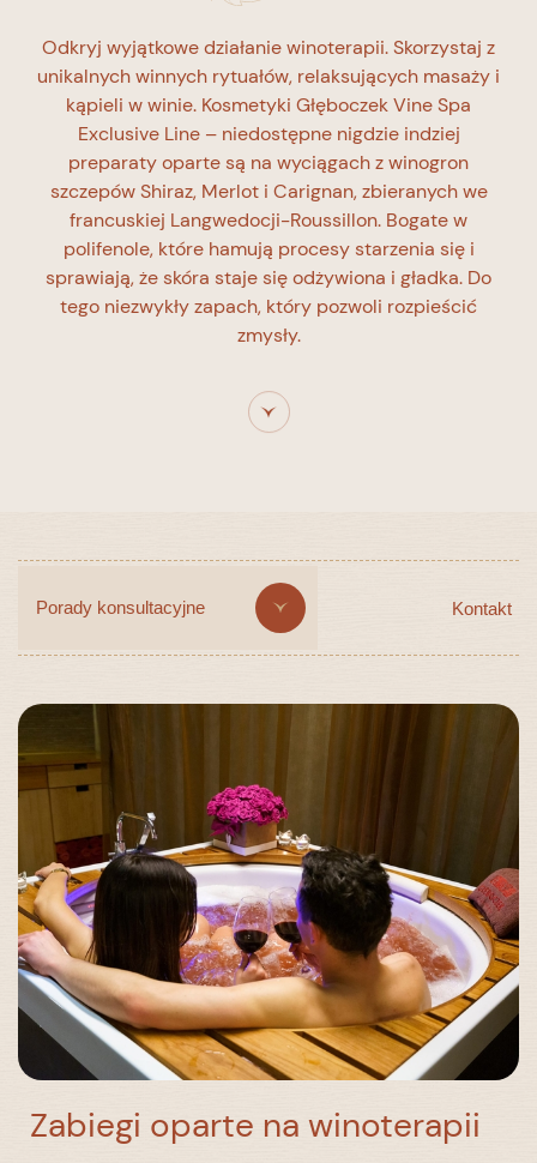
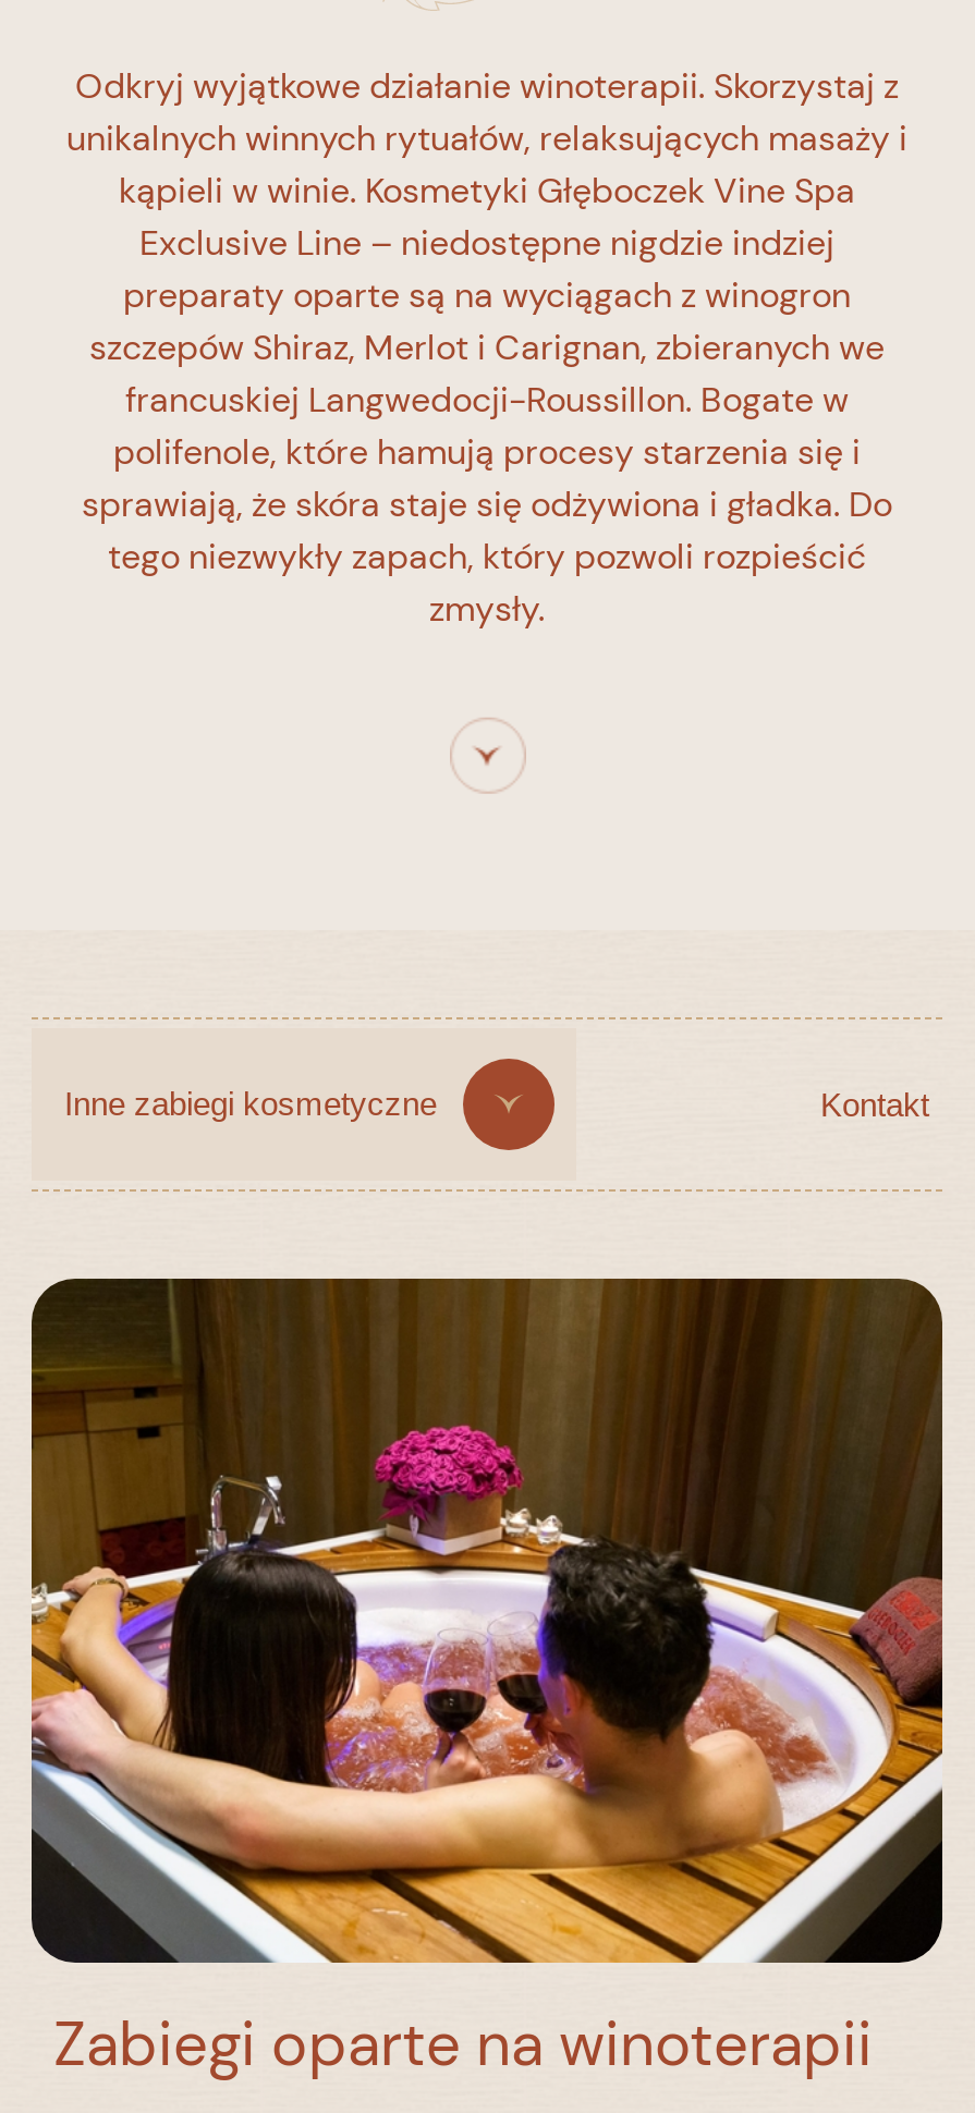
- Porady konsultacyjne
+ Inne zabiegi kosmetyczne
